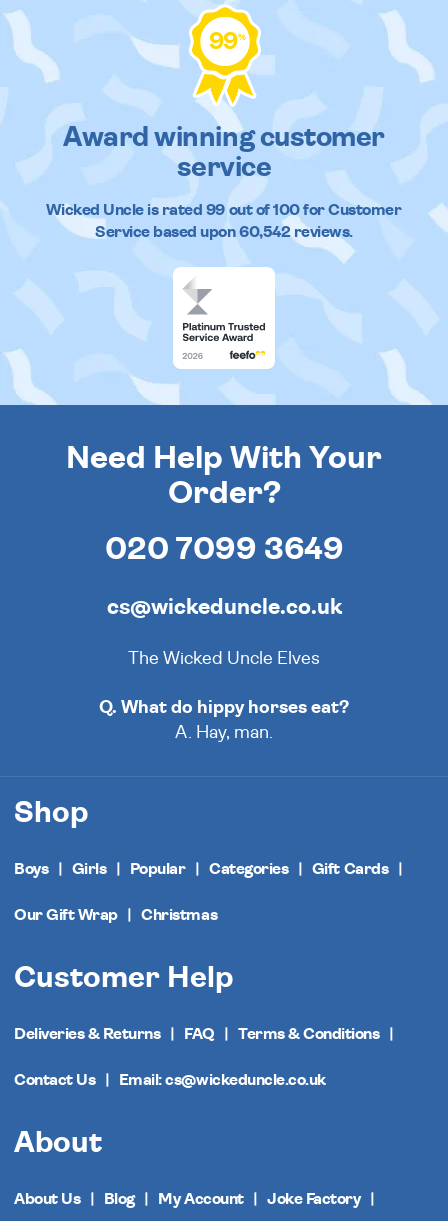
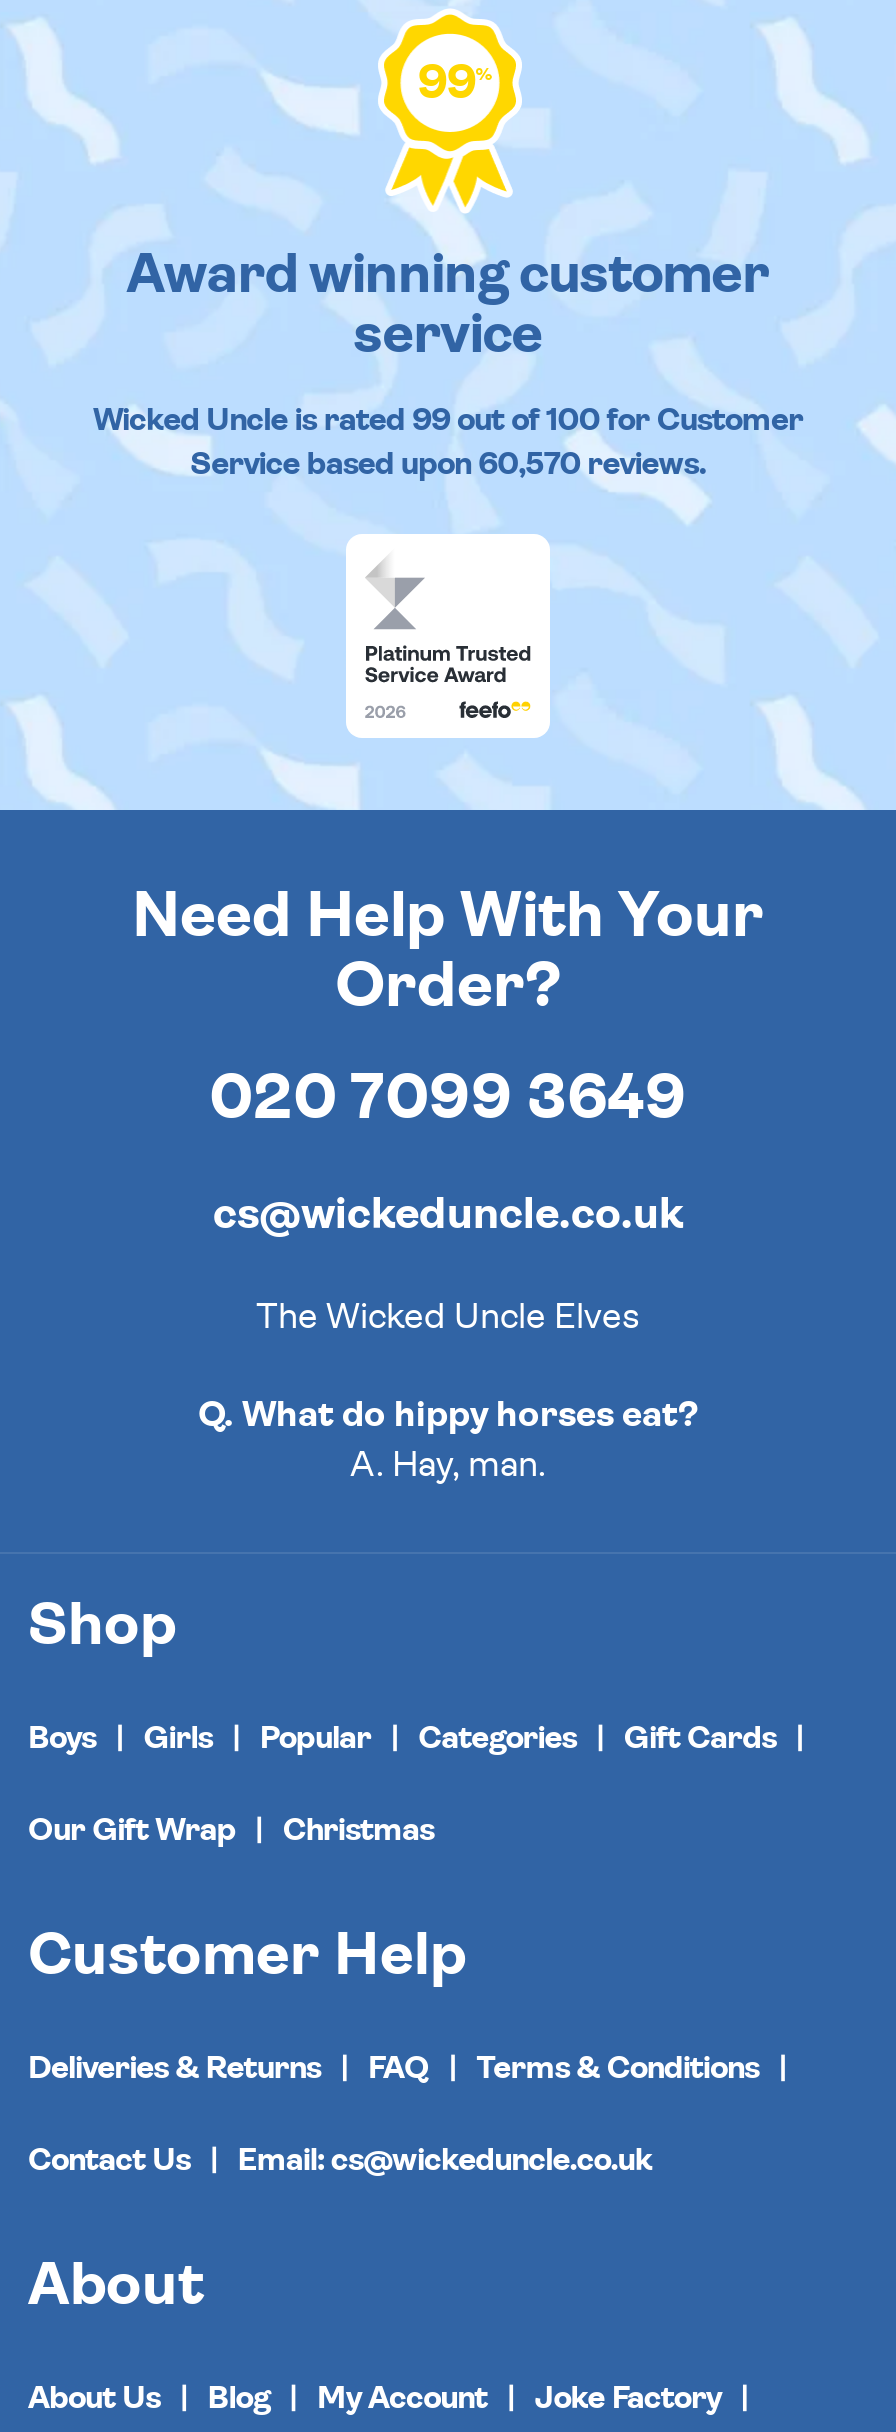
- Service based upon 60,542 reviews.
+ Service based upon 60,570 reviews.
